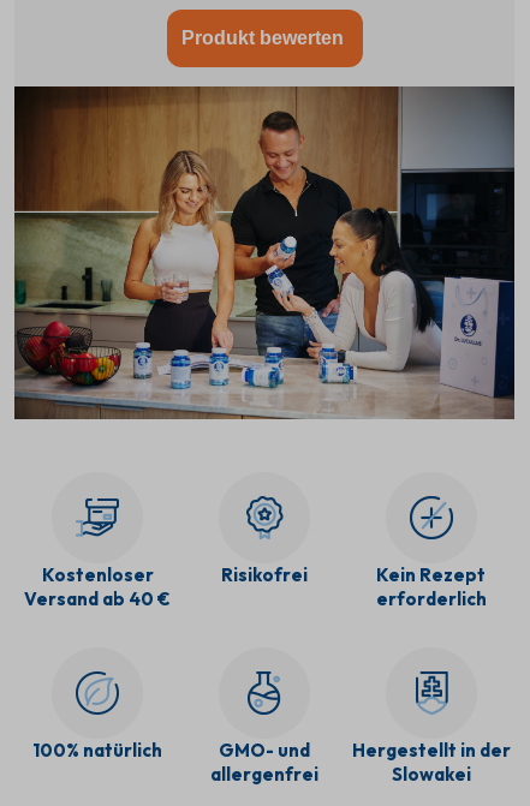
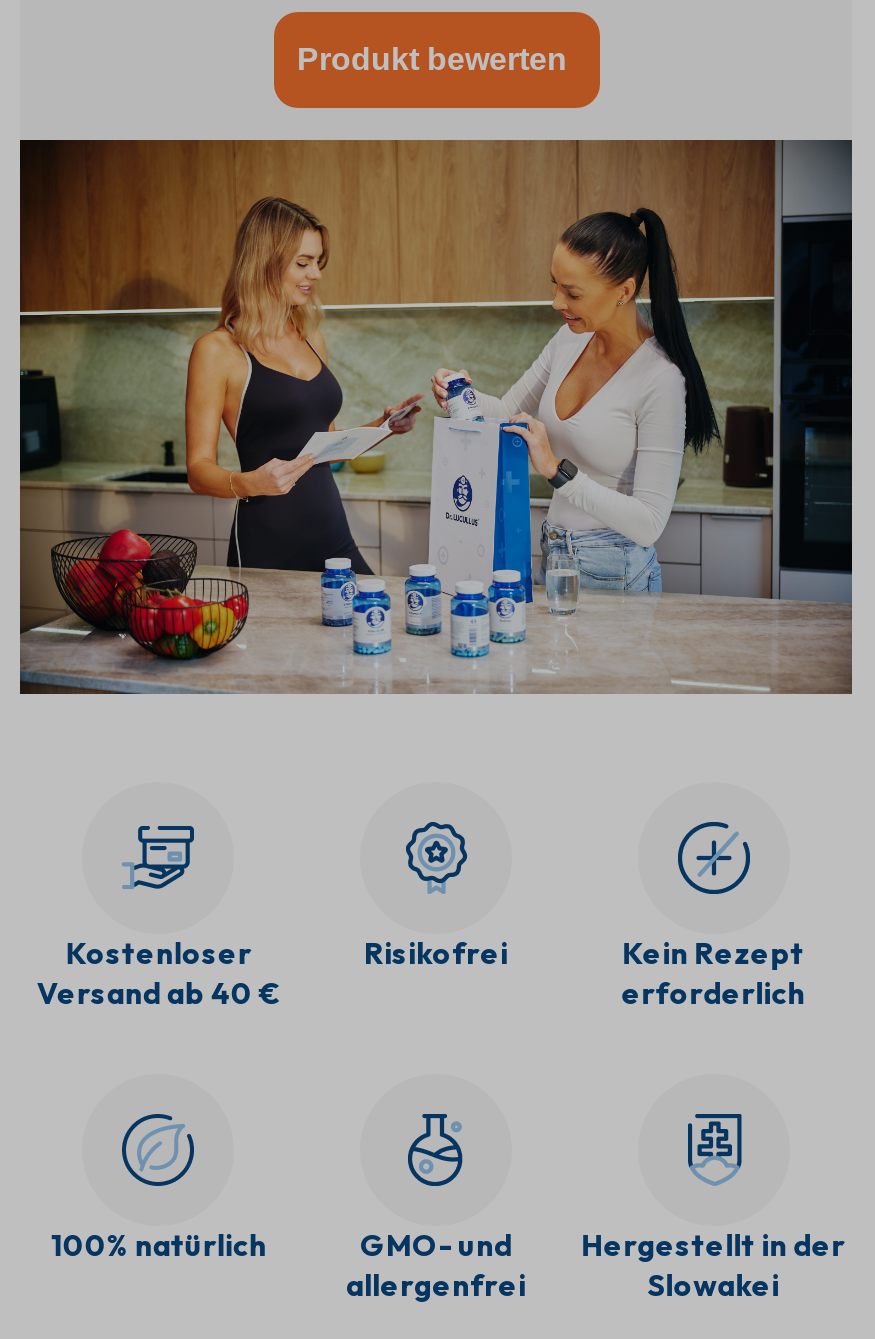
- [image]
+ [image]
